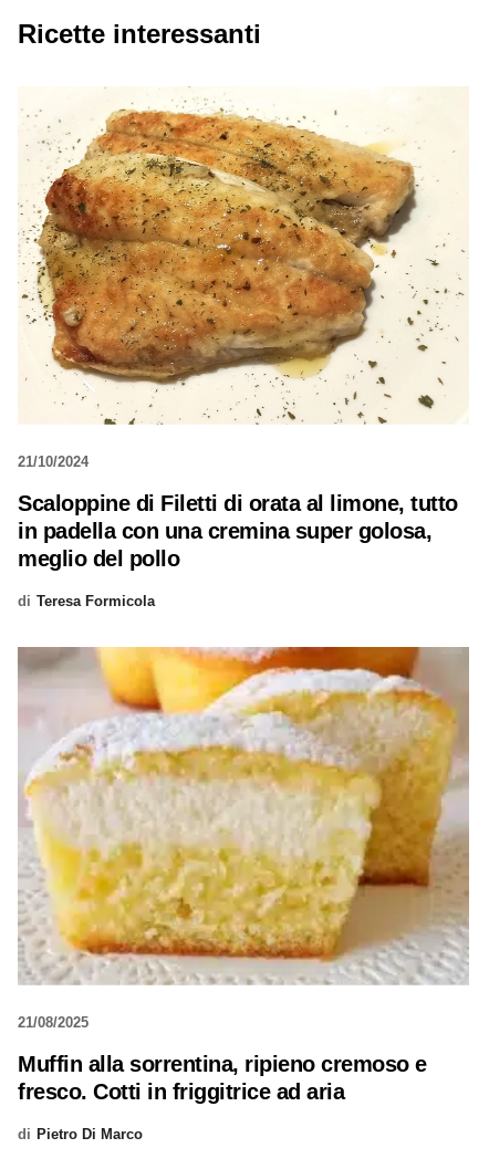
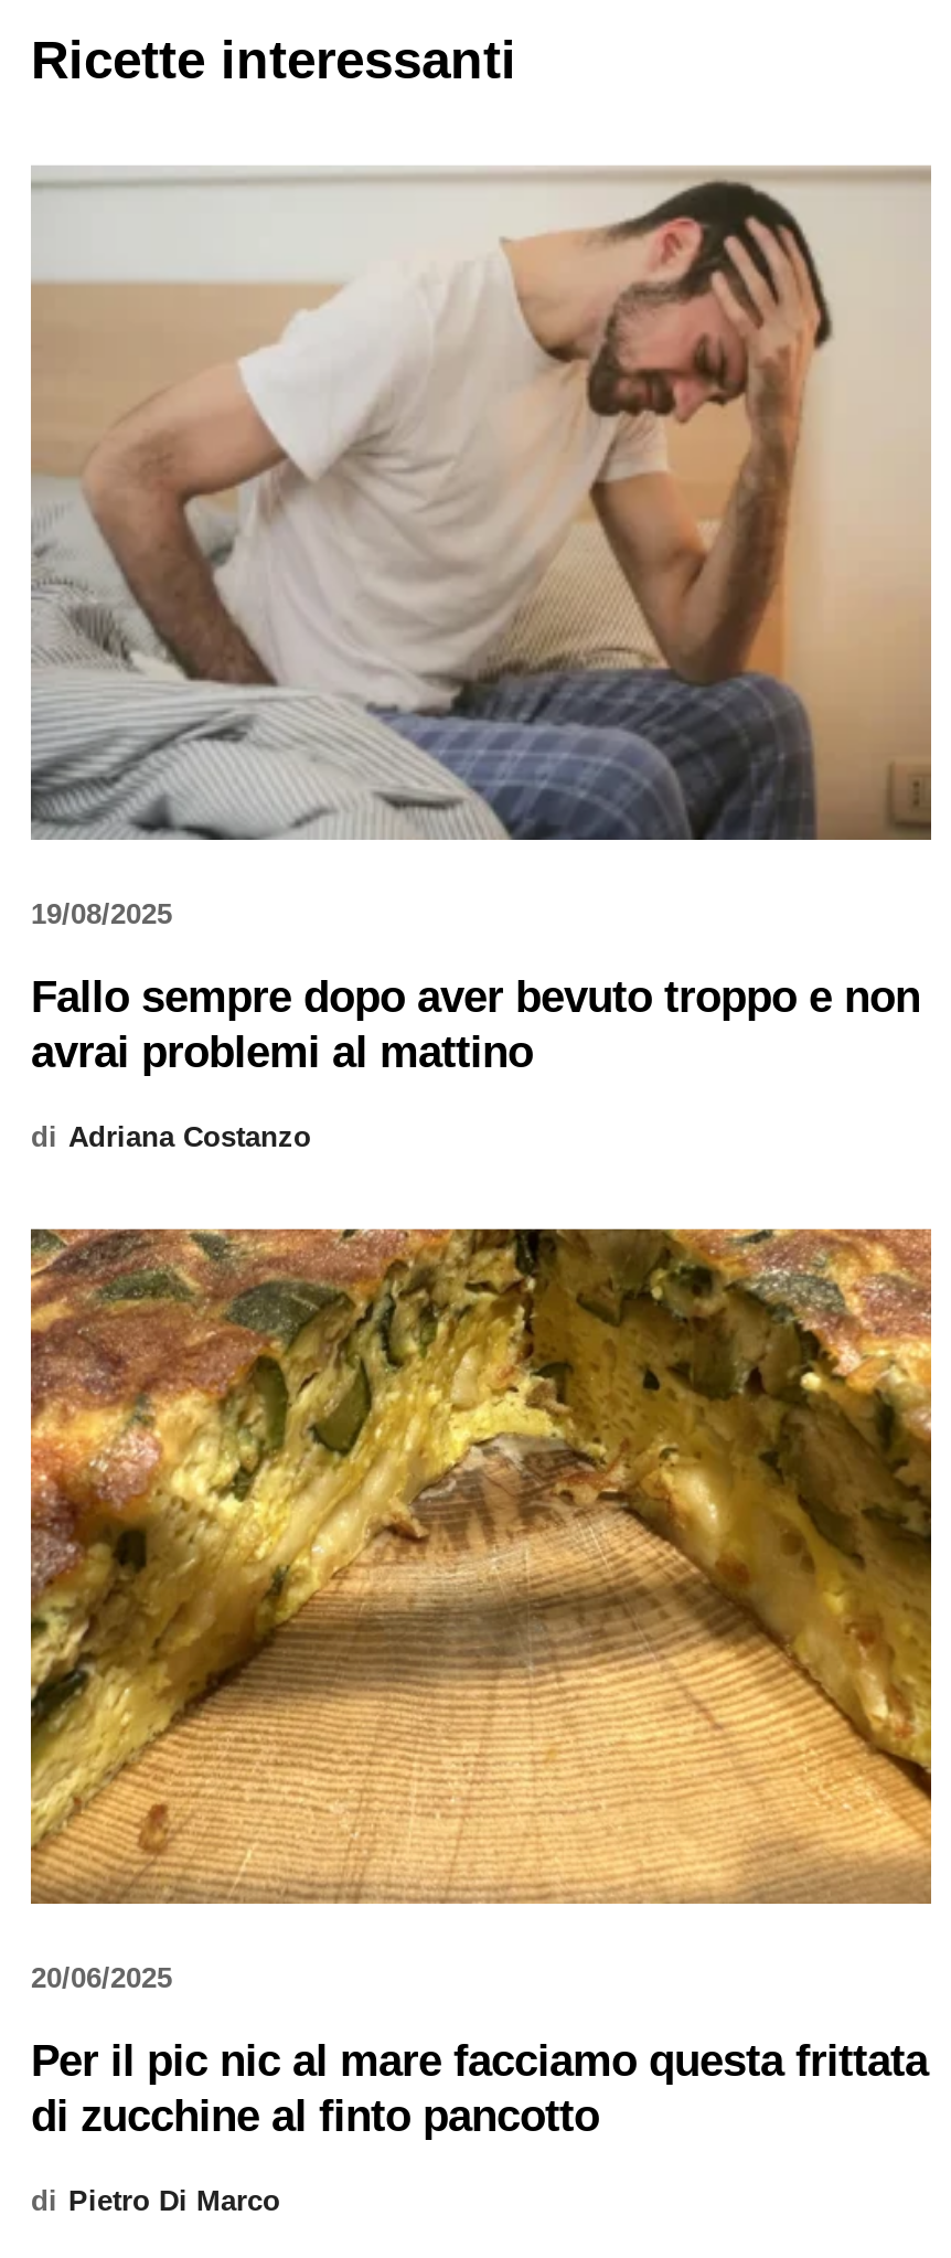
- [image]
- 21/10/2024
+ [image]
+ 19/08/2025

- Scaloppine di Filetti di orata al limone, tutto
- in padella con una cremina super golosa,
- meglio del pollo
+ Fallo sempre dopo aver bevuto troppo e non
+ avrai problemi al mattino

- di Teresa Formicola
+ di Adriana Costanzo

- [image]
- 21/08/2025
+ [image]
+ 20/06/2025

- Muffin alla sorrentina, ripieno cremoso e
- fresco. Cotti in friggitrice ad aria
+ Per il pic nic al mare facciamo questa frittata
+ di zucchine al finto pancotto
